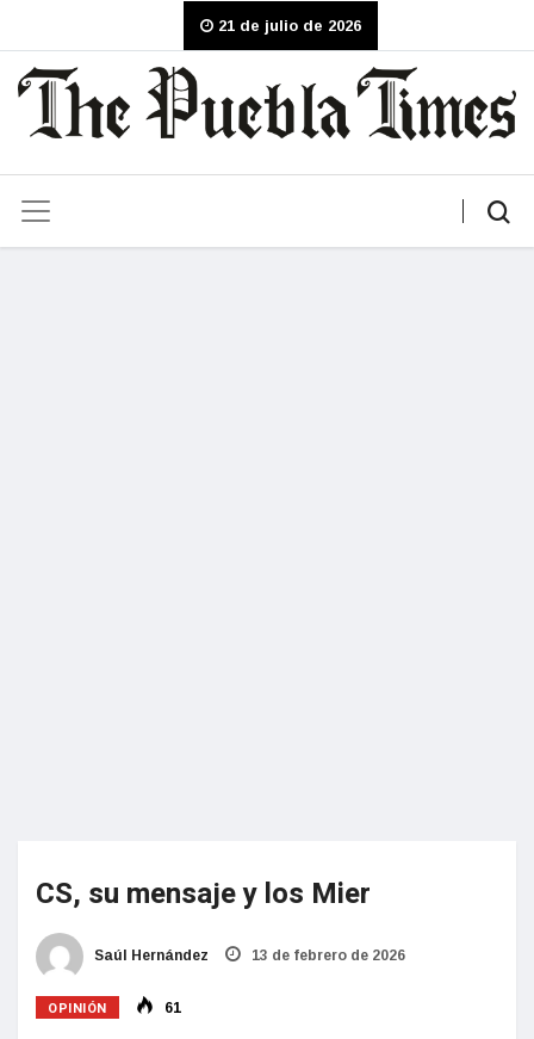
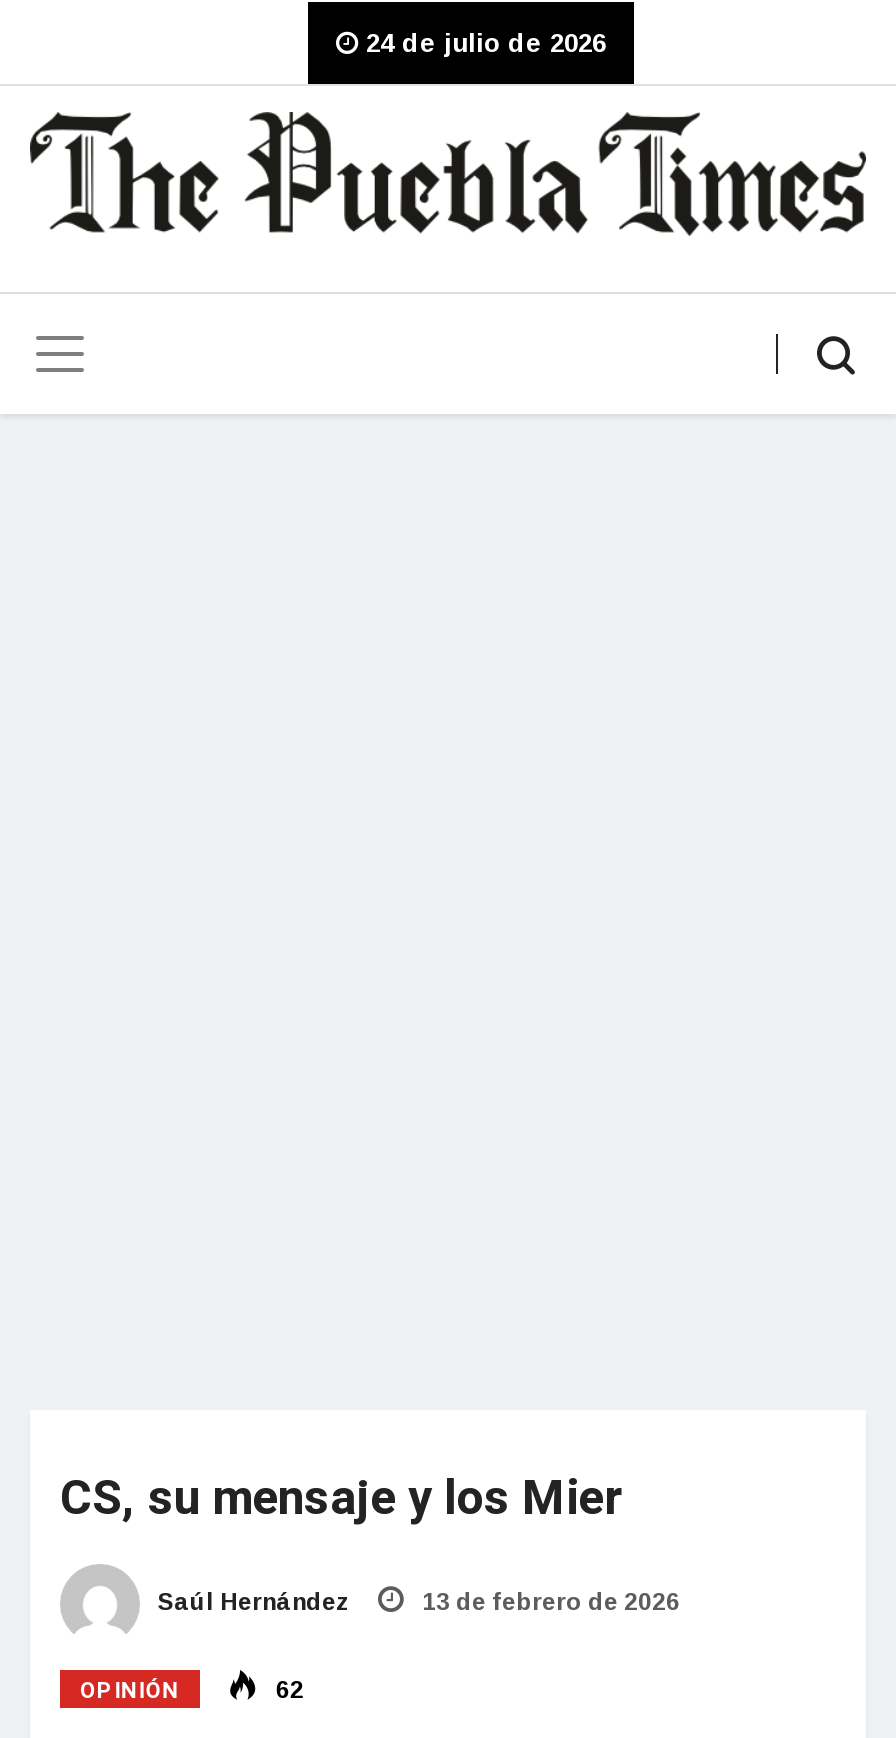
- 21 de julio de 2026
+ 24 de julio de 2026

- 61
+ 62
